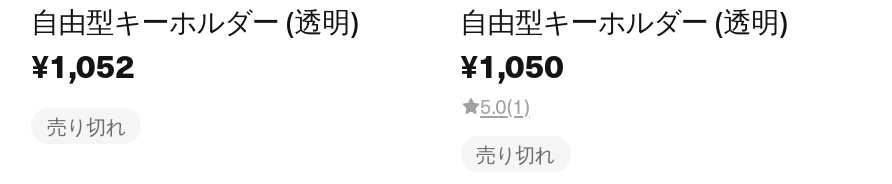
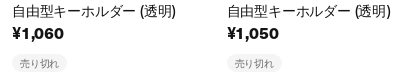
- ¥1,052
+ ¥1,060

- 5.0(1)
